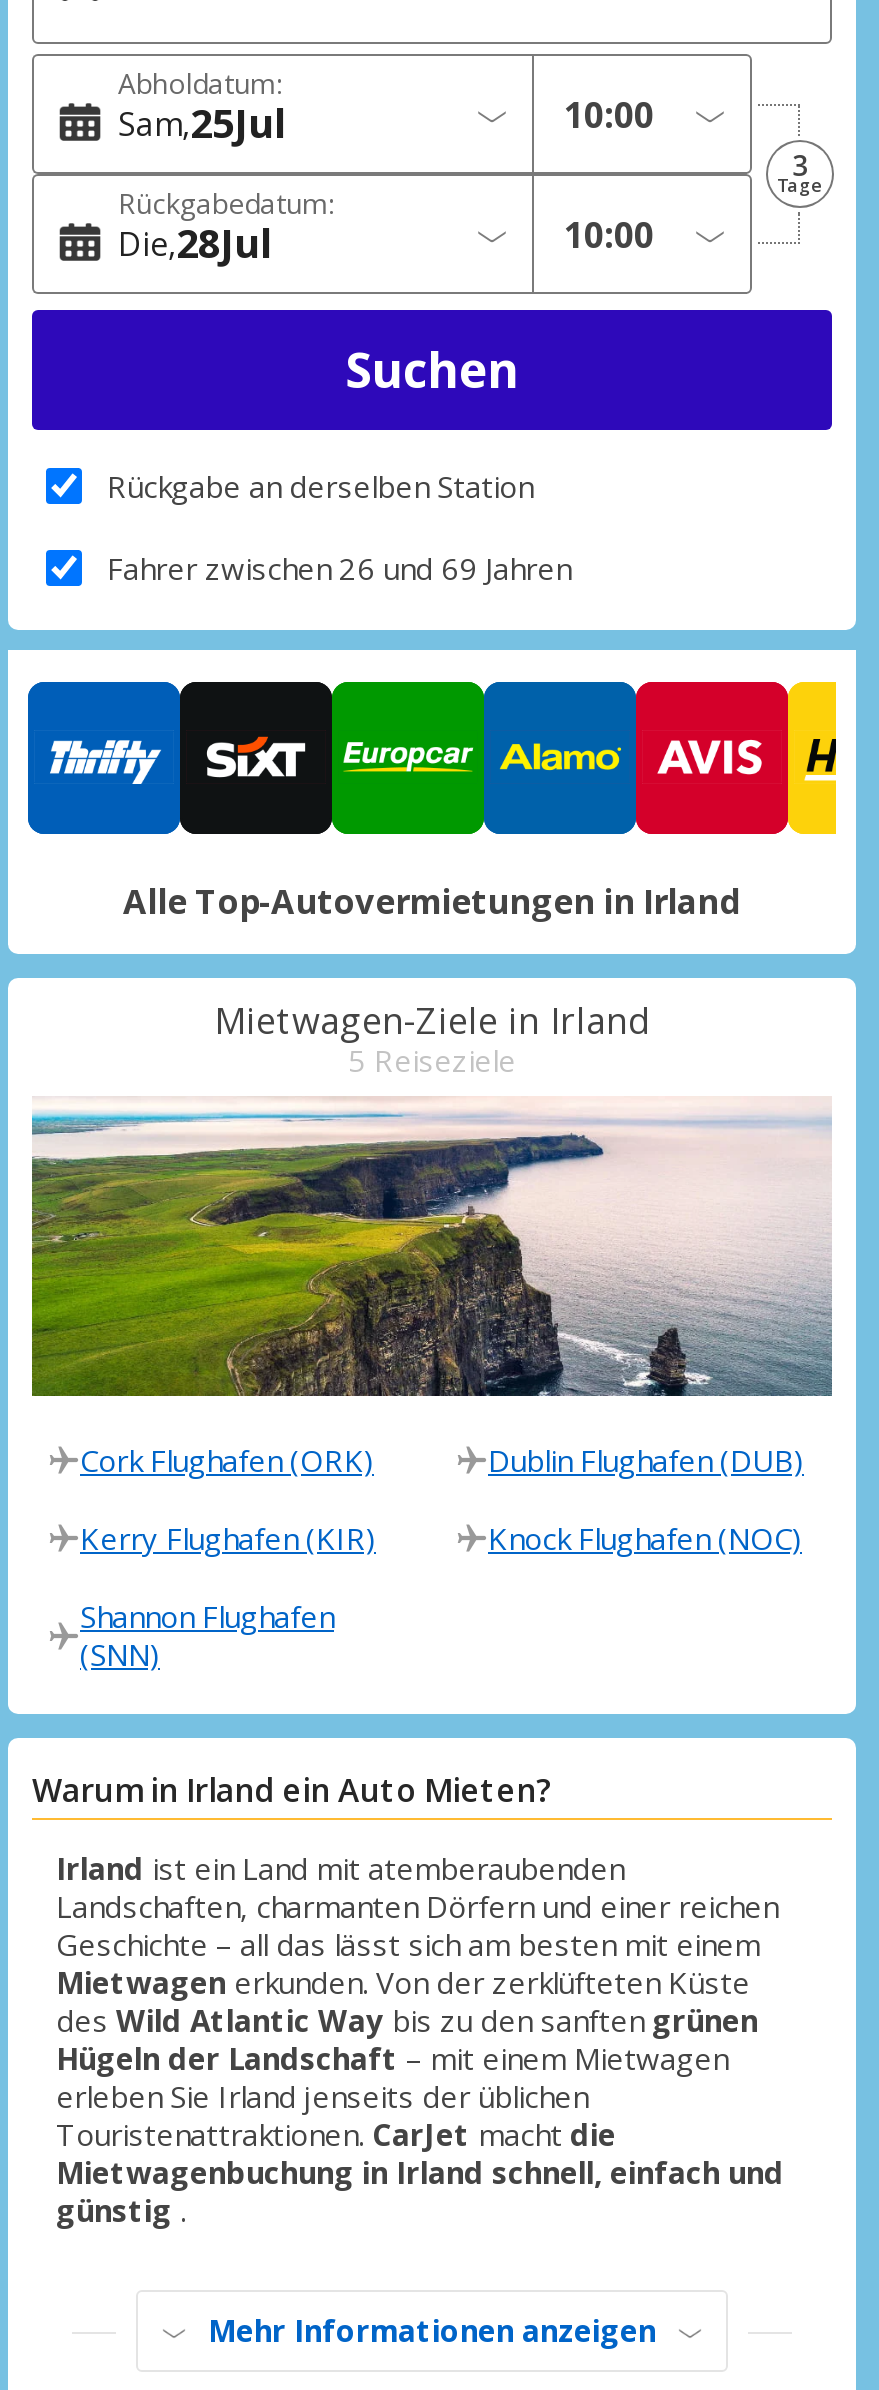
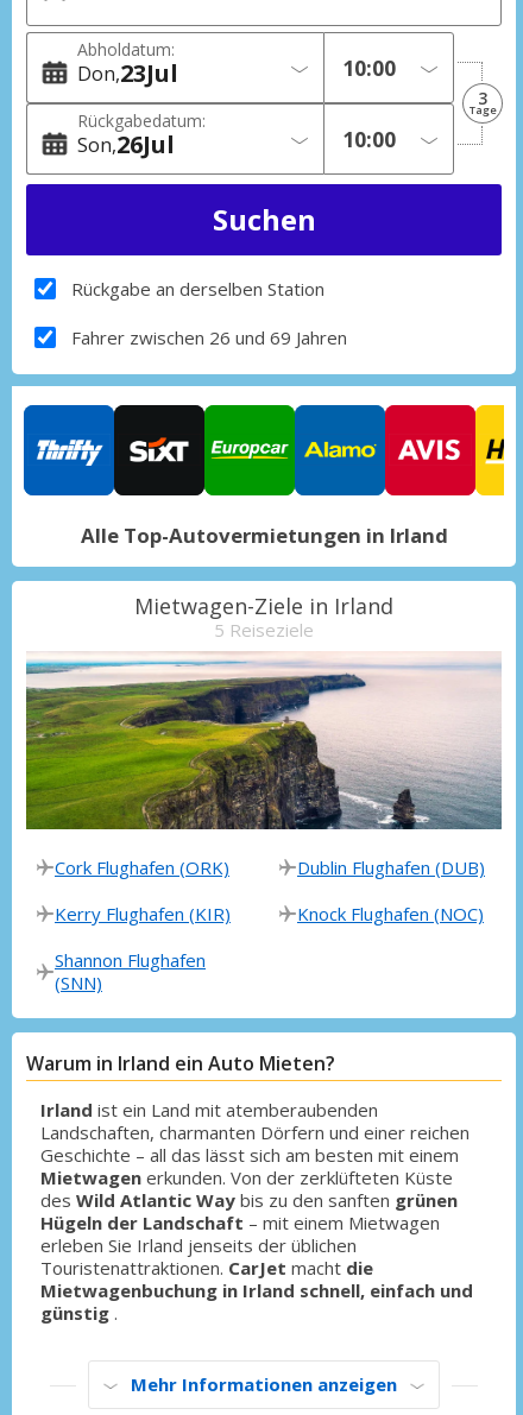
- Sam 25Jul
+ Don 23Jul

- Die 28Jul
+ Son 26Jul
